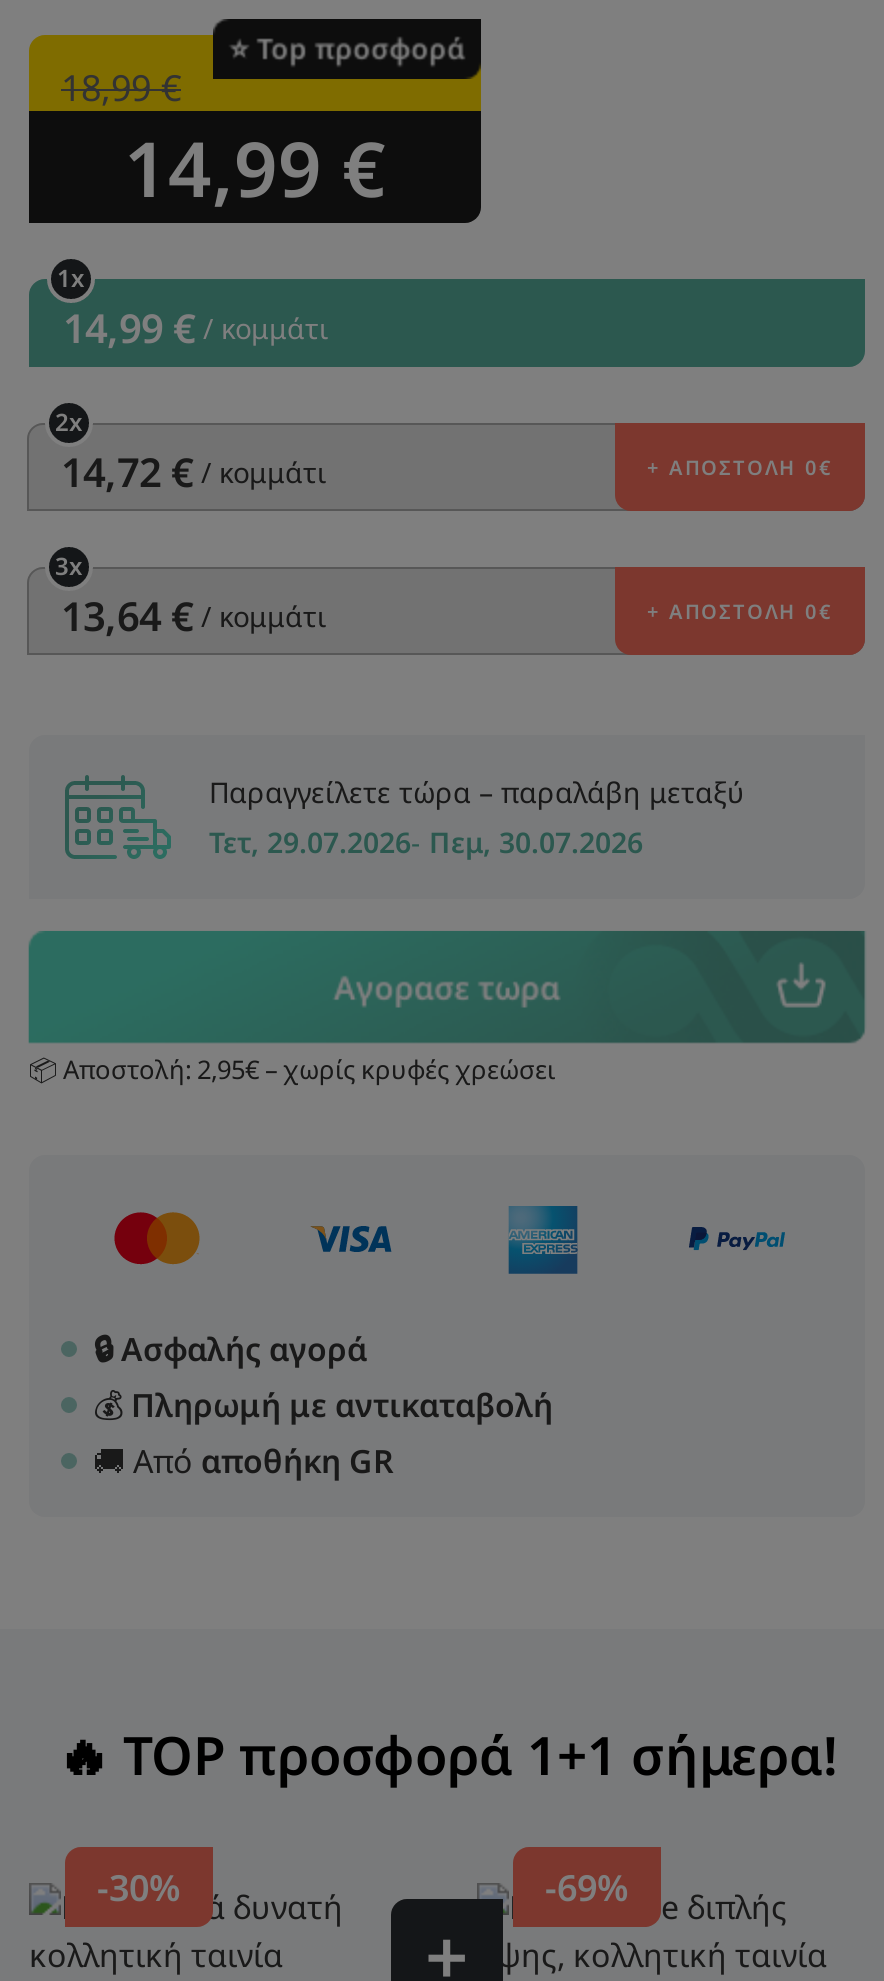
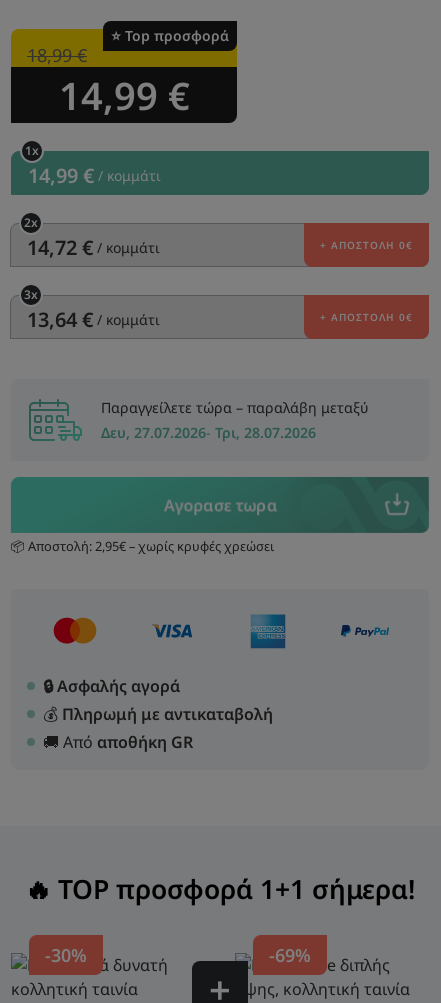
- Τετ, 29.07.2026 - Πεμ, 30.07.2026
+ Δευ, 27.07.2026 - Τρι, 28.07.2026
